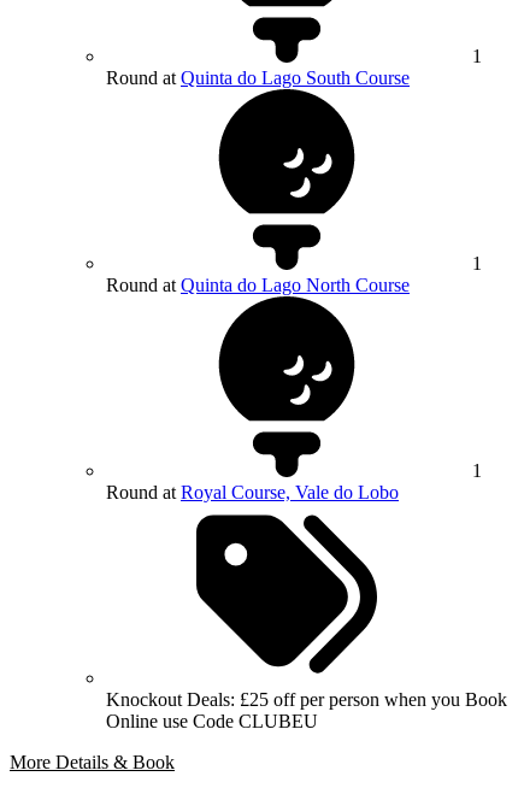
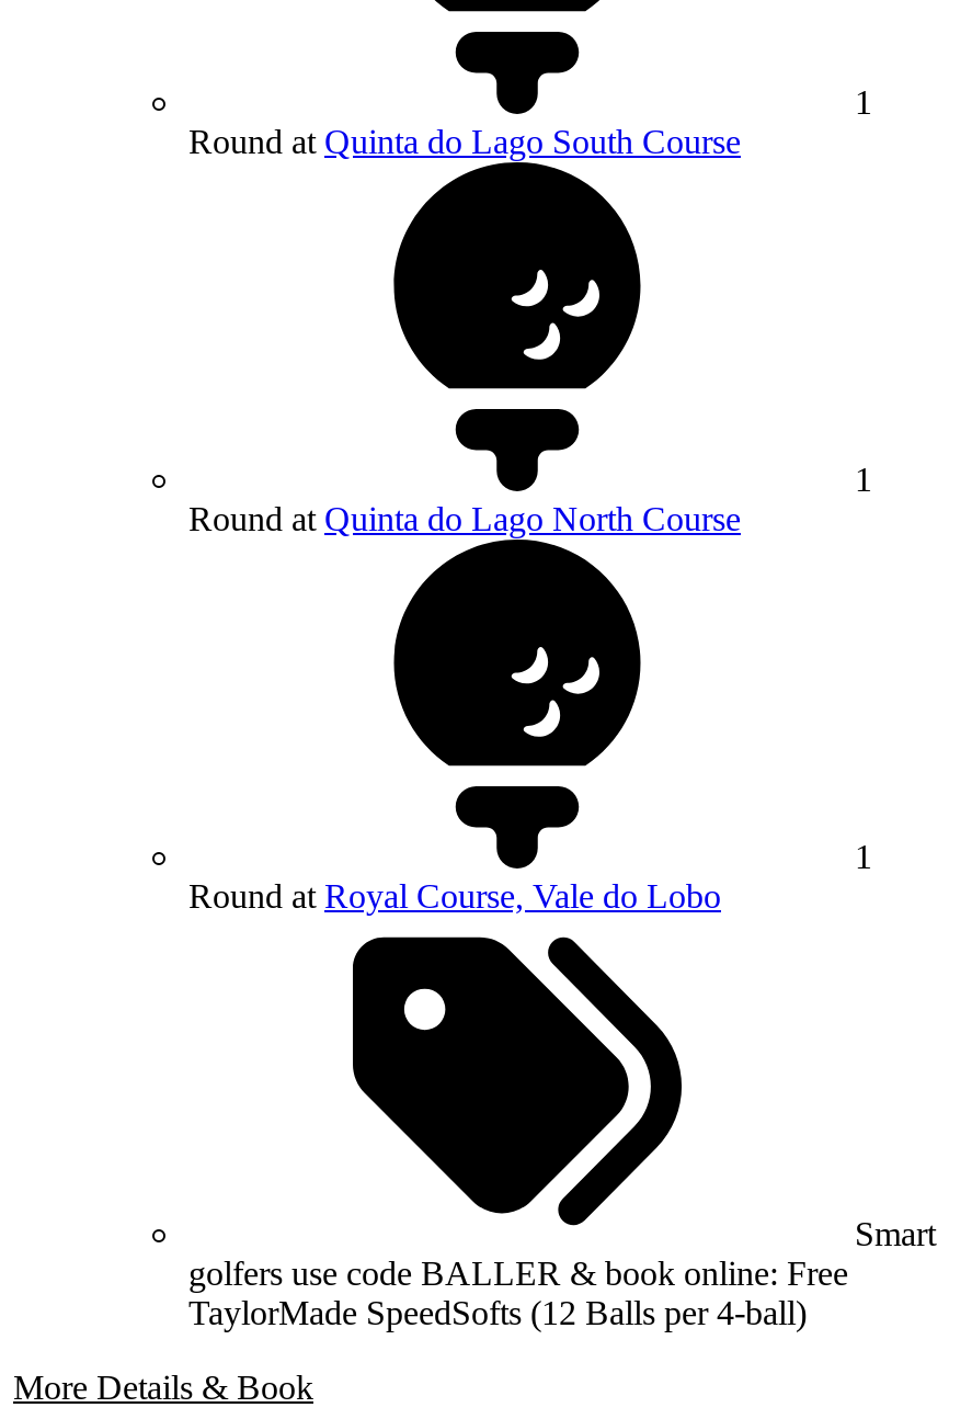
- Knockout Deals: £25 off per person when you Book
- Online use Code CLUBEU
+ Smart
+ golfers use code BALLER & book online: Free
+ TaylorMade SpeedSofts (12 Balls per 4-ball)
